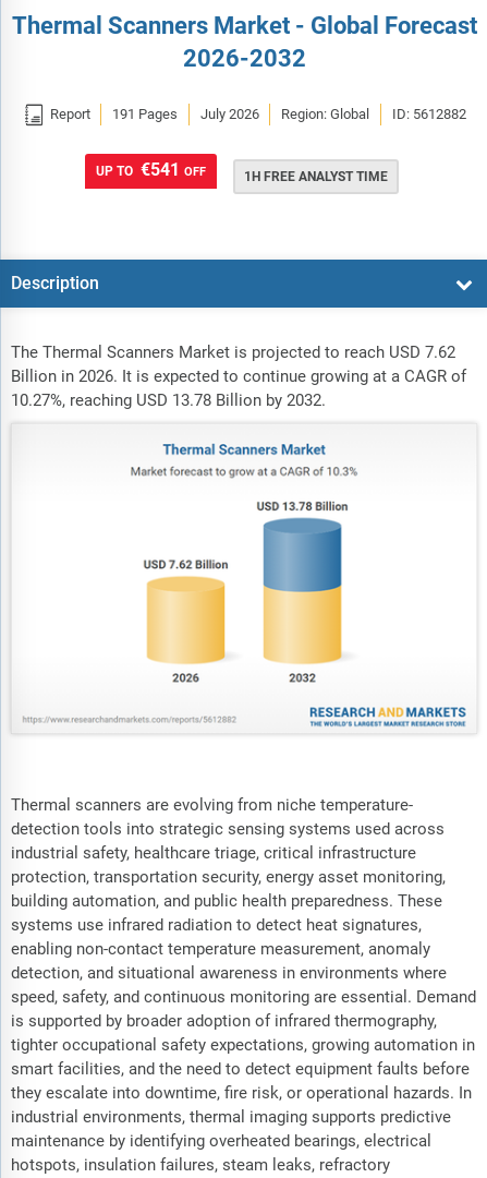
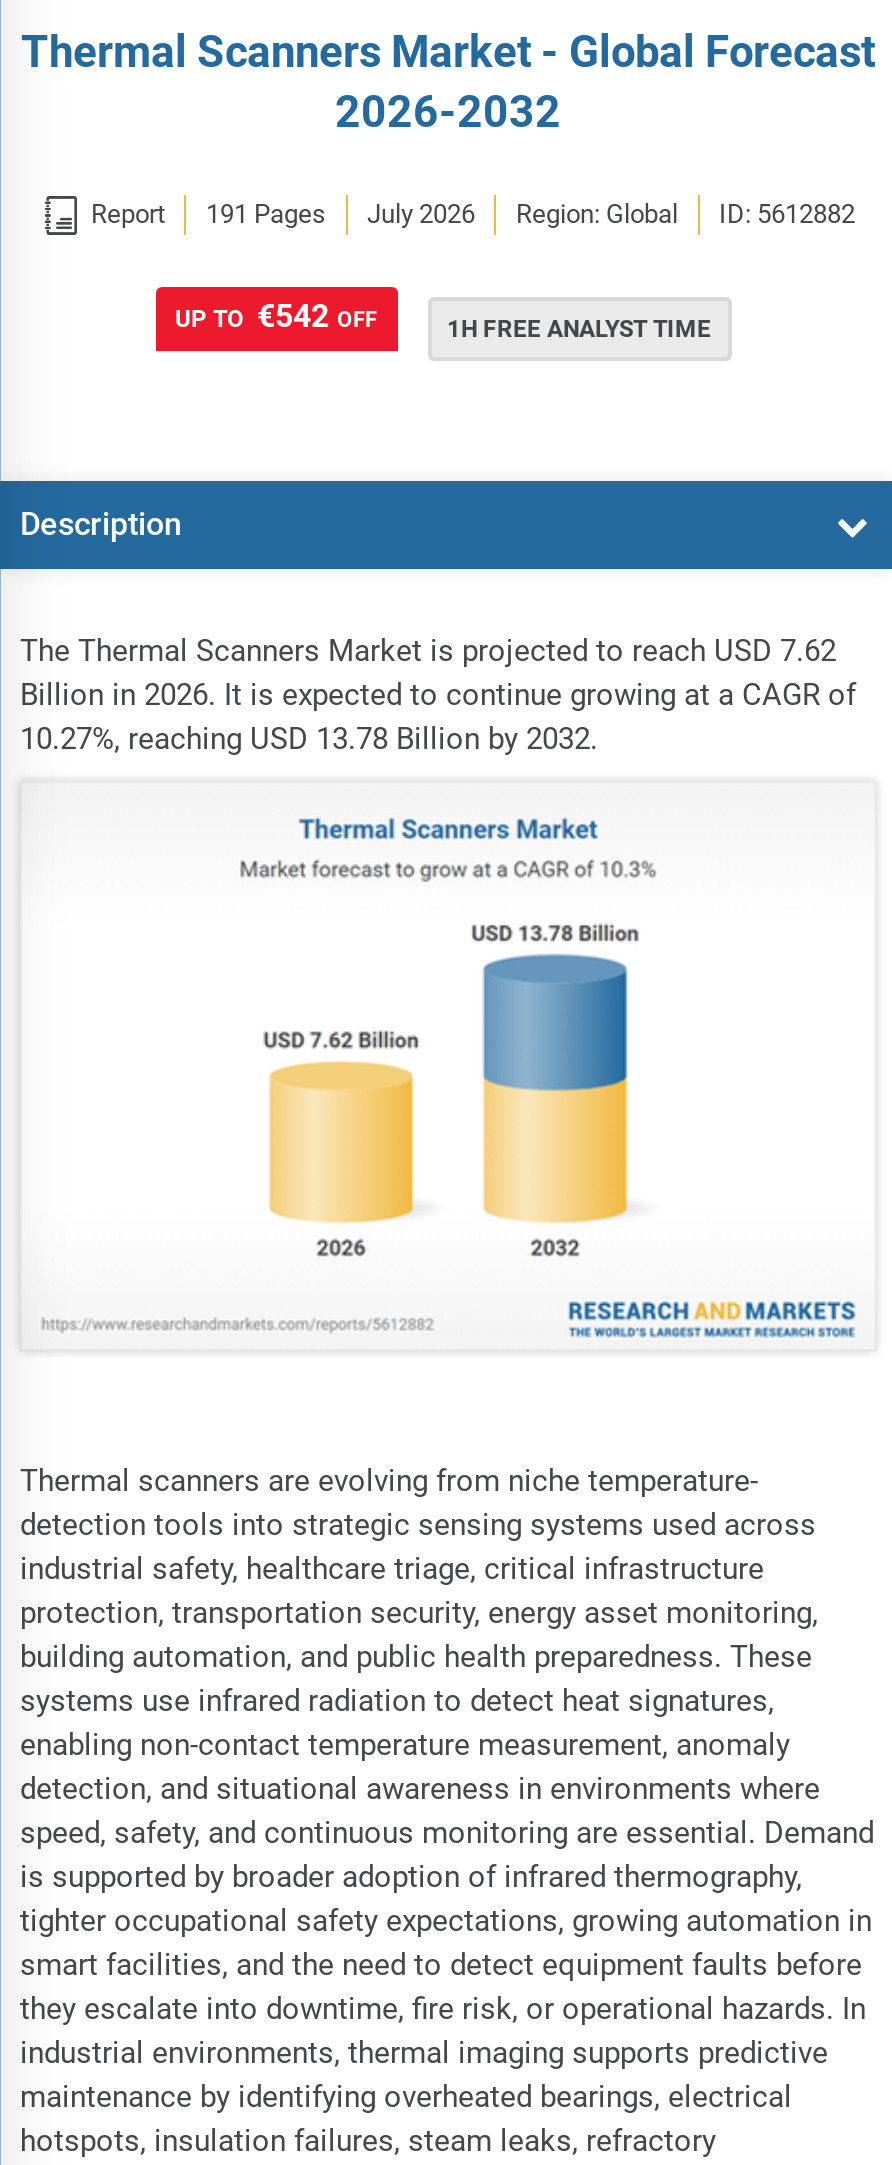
- UP TO €541 OFF
+ UP TO €542 OFF
